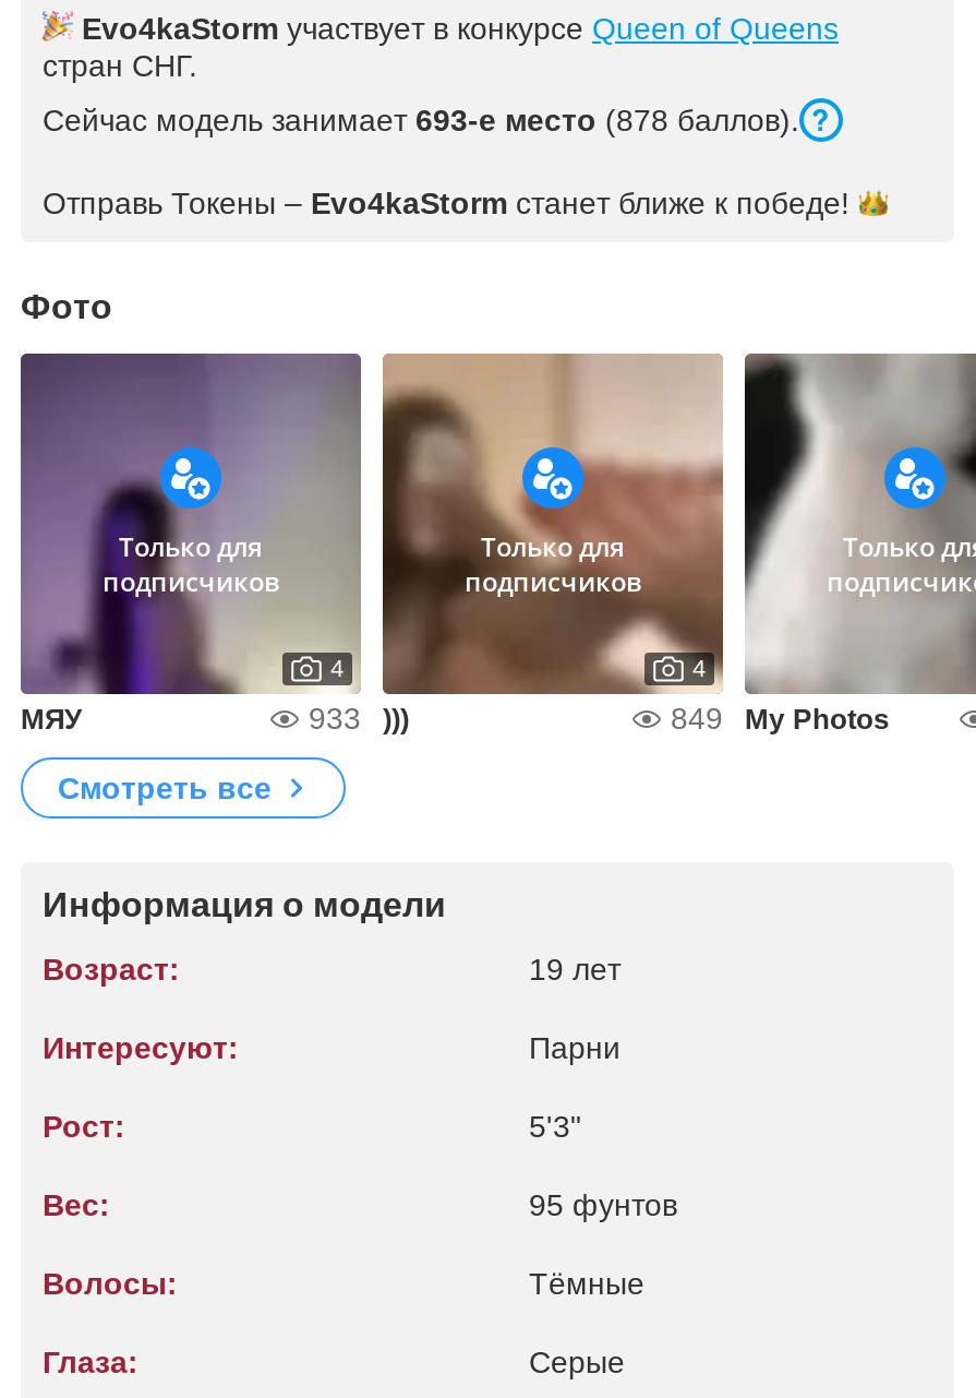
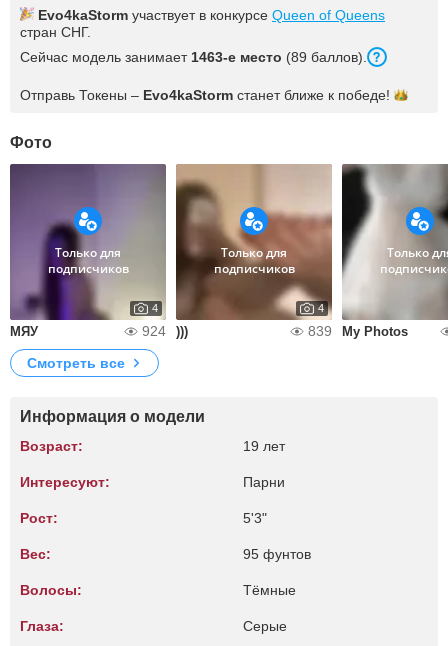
- Сейчас модель занимает 693-е место (878 баллов).
+ Сейчас модель занимает 1463-е место (89 баллов).

- 933
+ 924

- 849 My Photos
+ 839 My Photos
